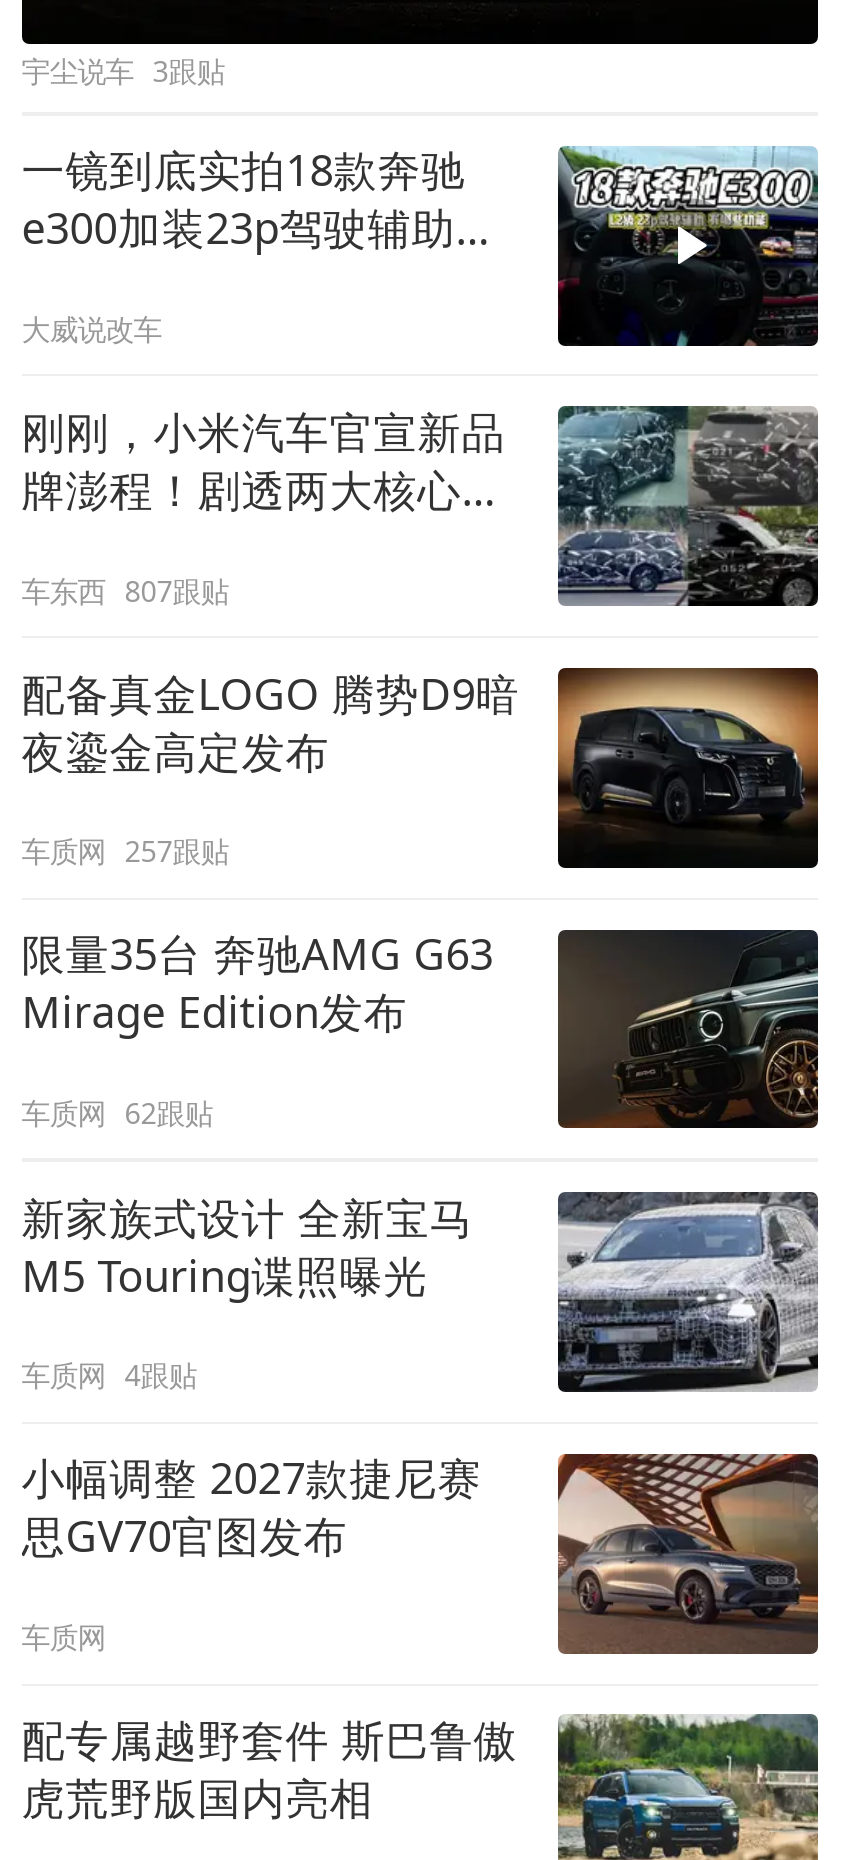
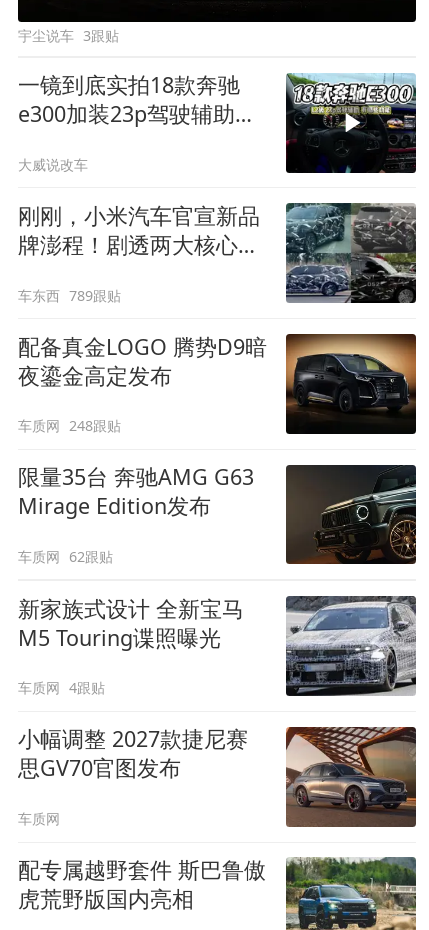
- 车东西 807跟贴
+ 车东西 789跟贴

- 车质网 257跟贴
+ 车质网 248跟贴
